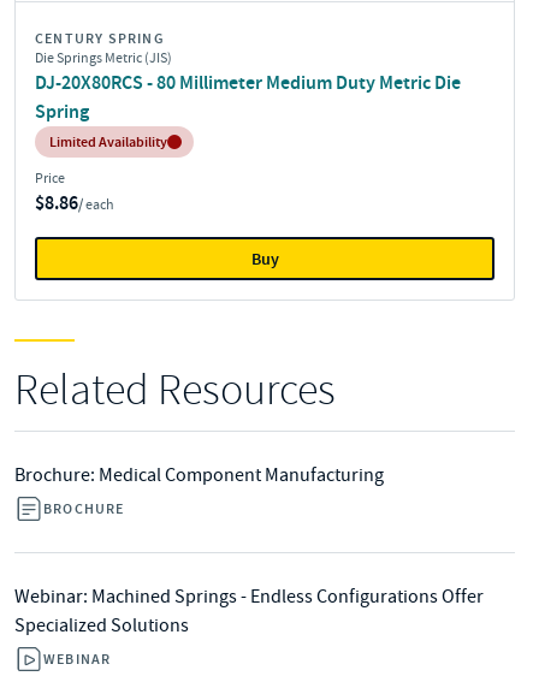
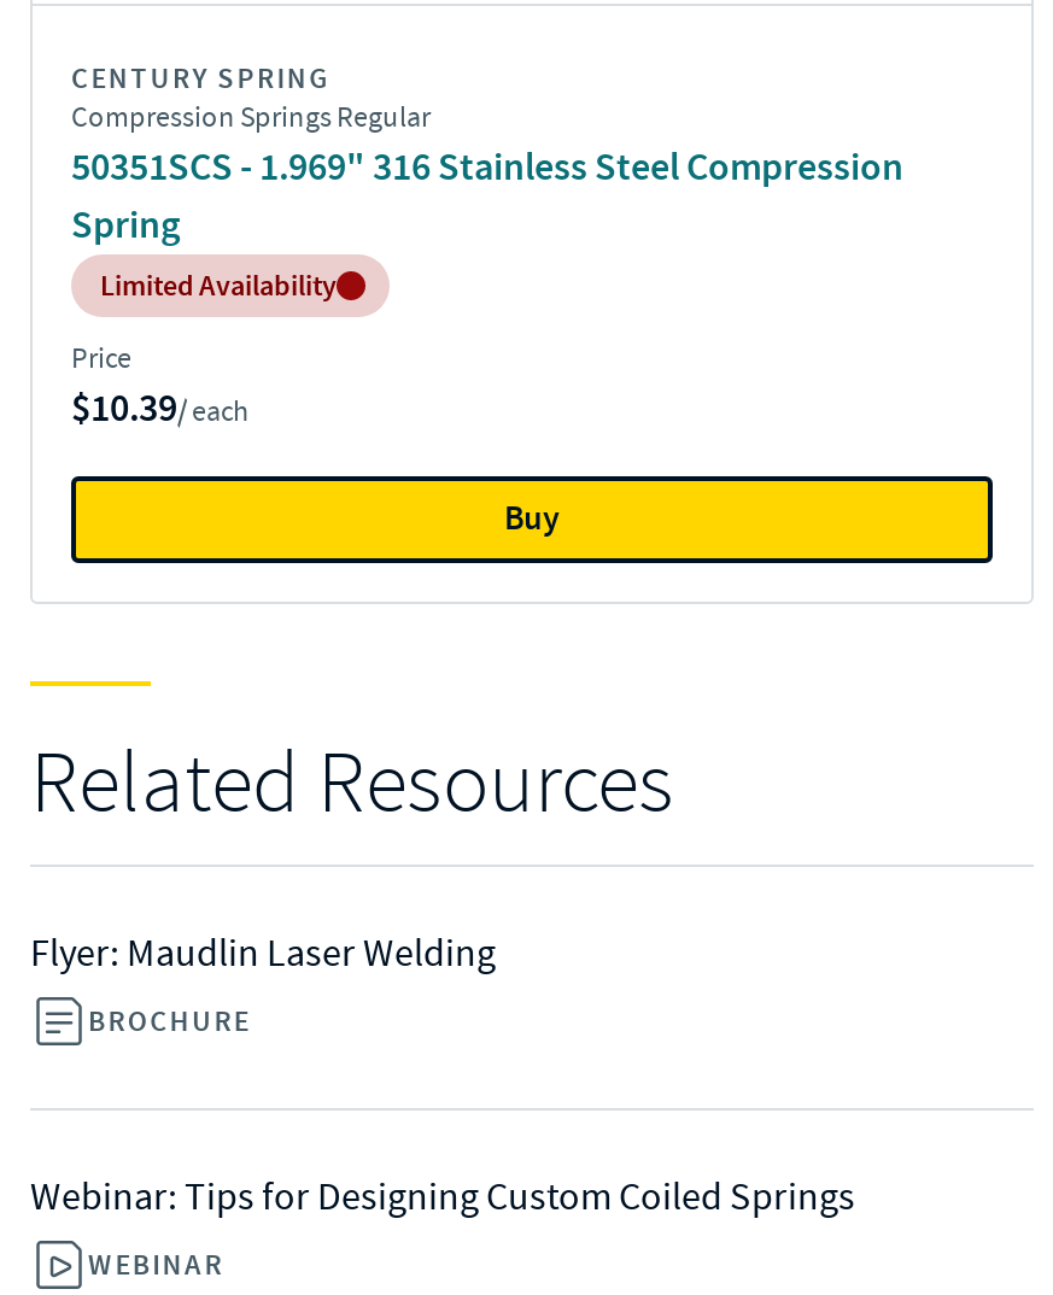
- Die Springs Metric (JIS)
- DJ-20X80RCS - 80 Millimeter Medium Duty Metric Die
+ Compression Springs Regular
+ 50351SCS - 1.969" 316 Stainless Steel Compression

- $8.86/ each
+ $10.39/ each

- Brochure: Medical Component Manufacturing
+ Flyer: Maudlin Laser Welding

- Webinar: Machined Springs - Endless Configurations Offer
- Specialized Solutions
+ Webinar: Tips for Designing Custom Coiled Springs
